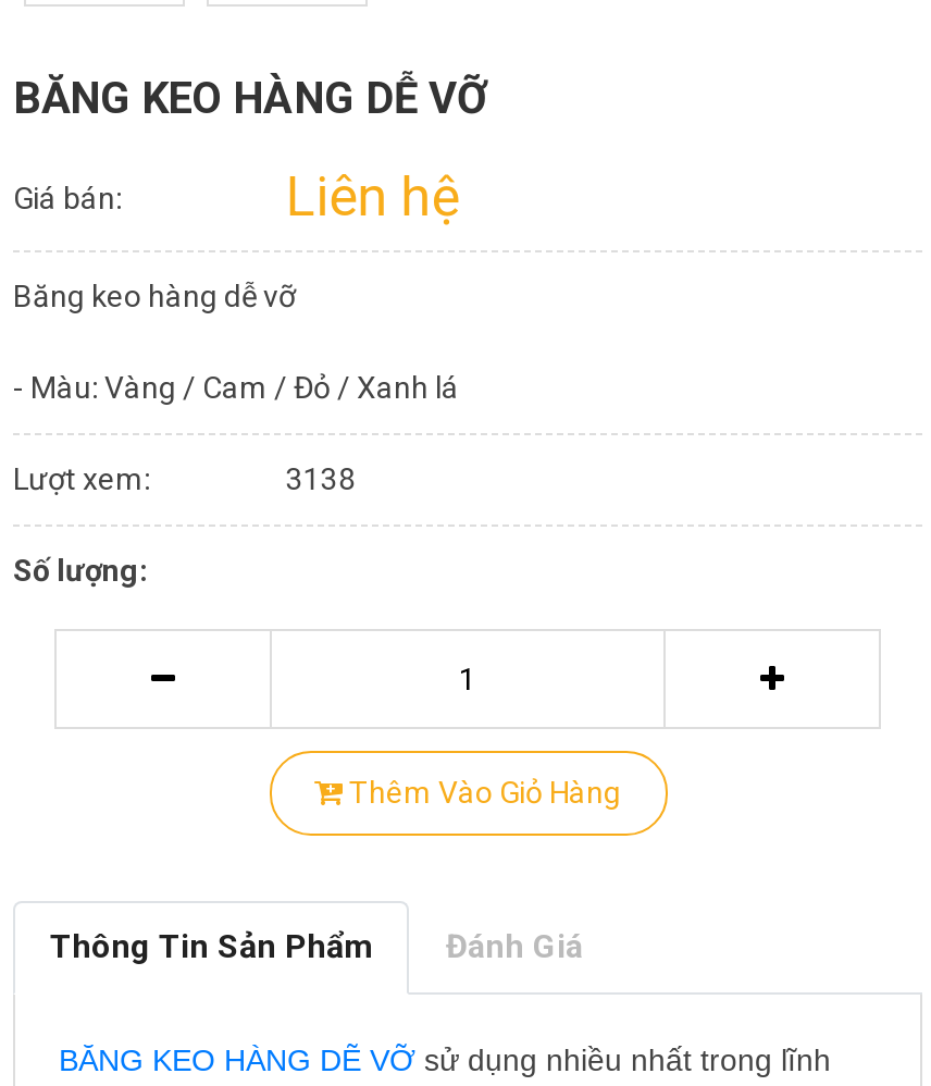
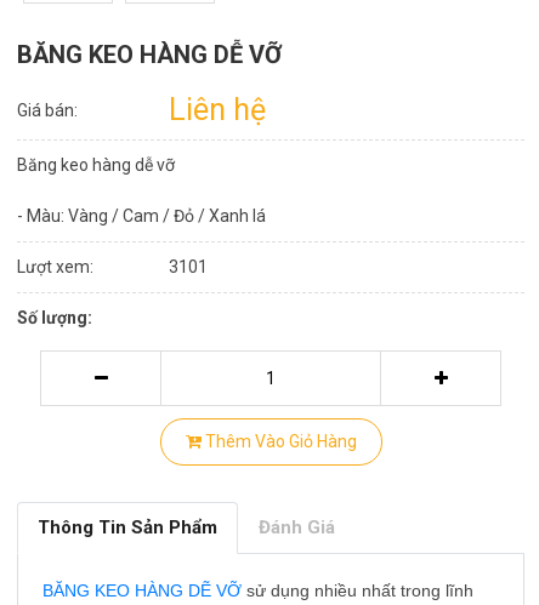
- 3138
+ 3101
